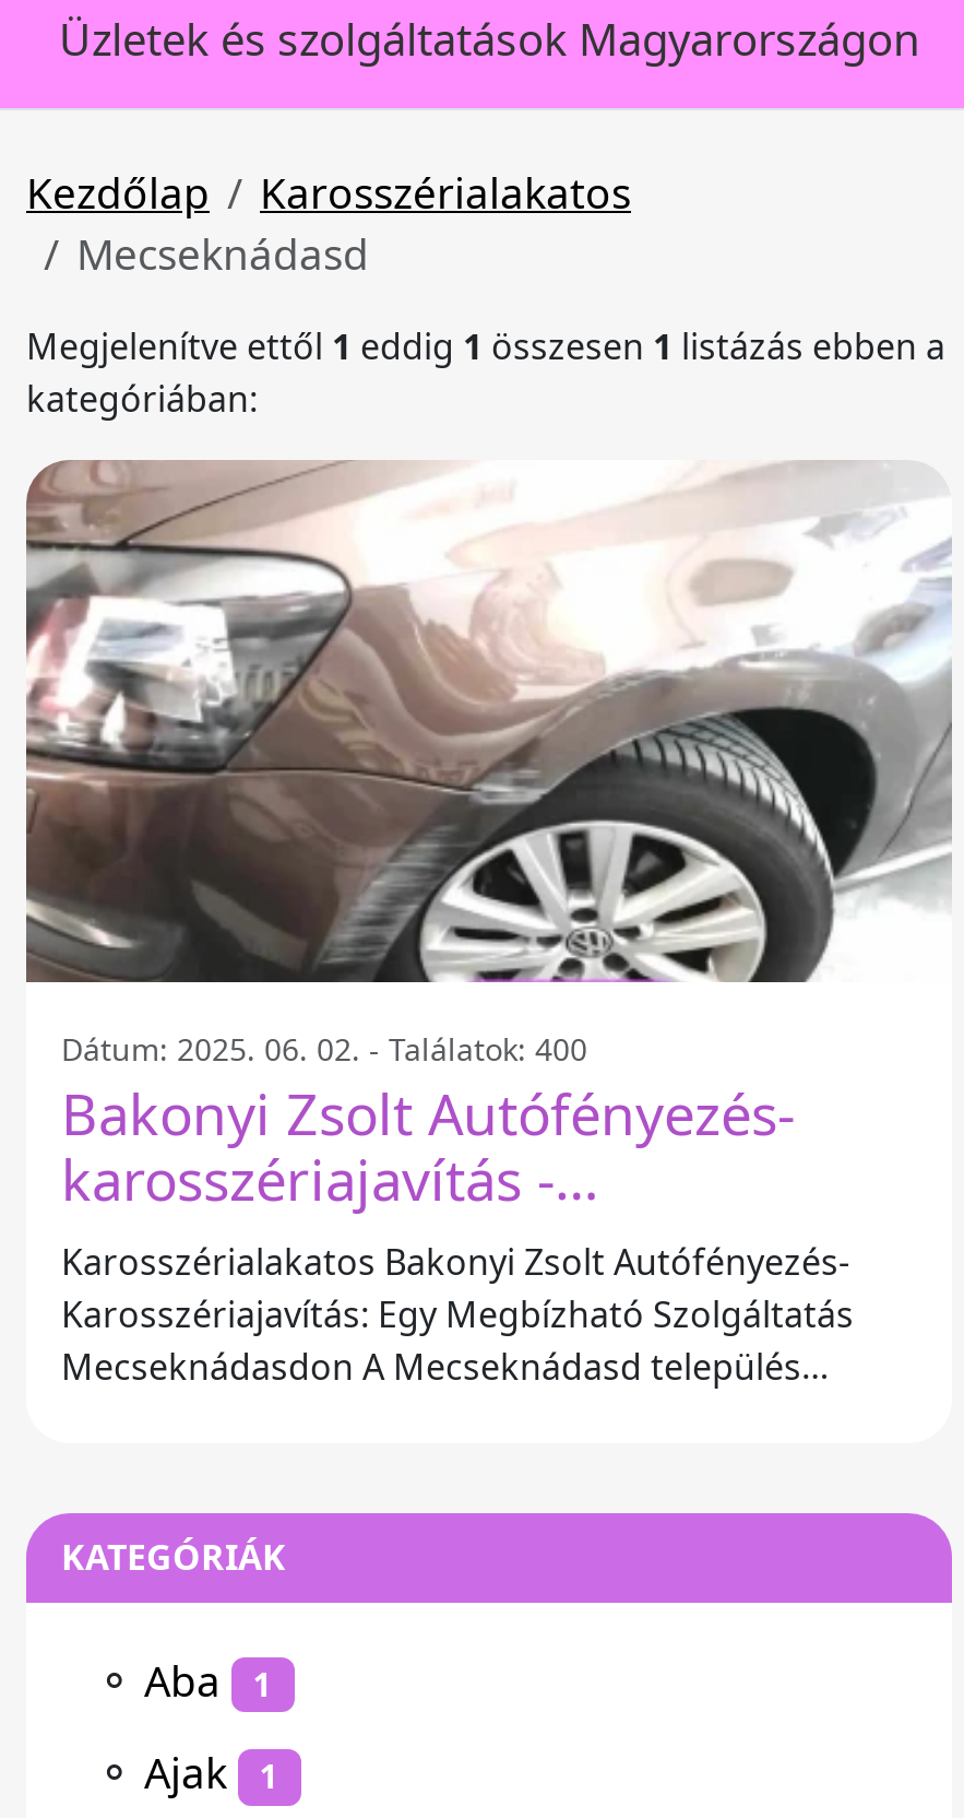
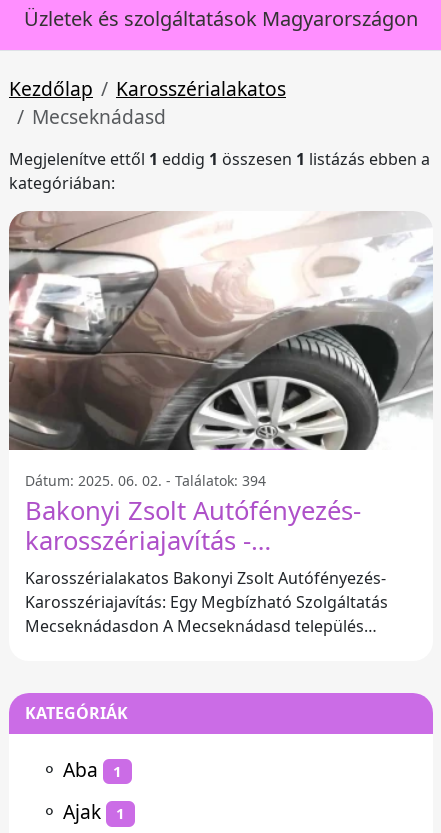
- Dátum: 2025. 06. 02. - Találatok: 400
+ Dátum: 2025. 06. 02. - Találatok: 394
